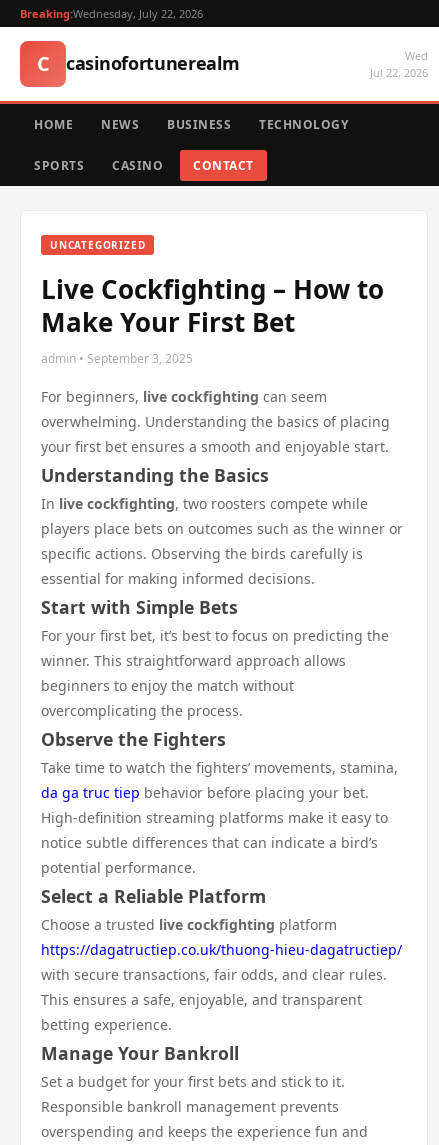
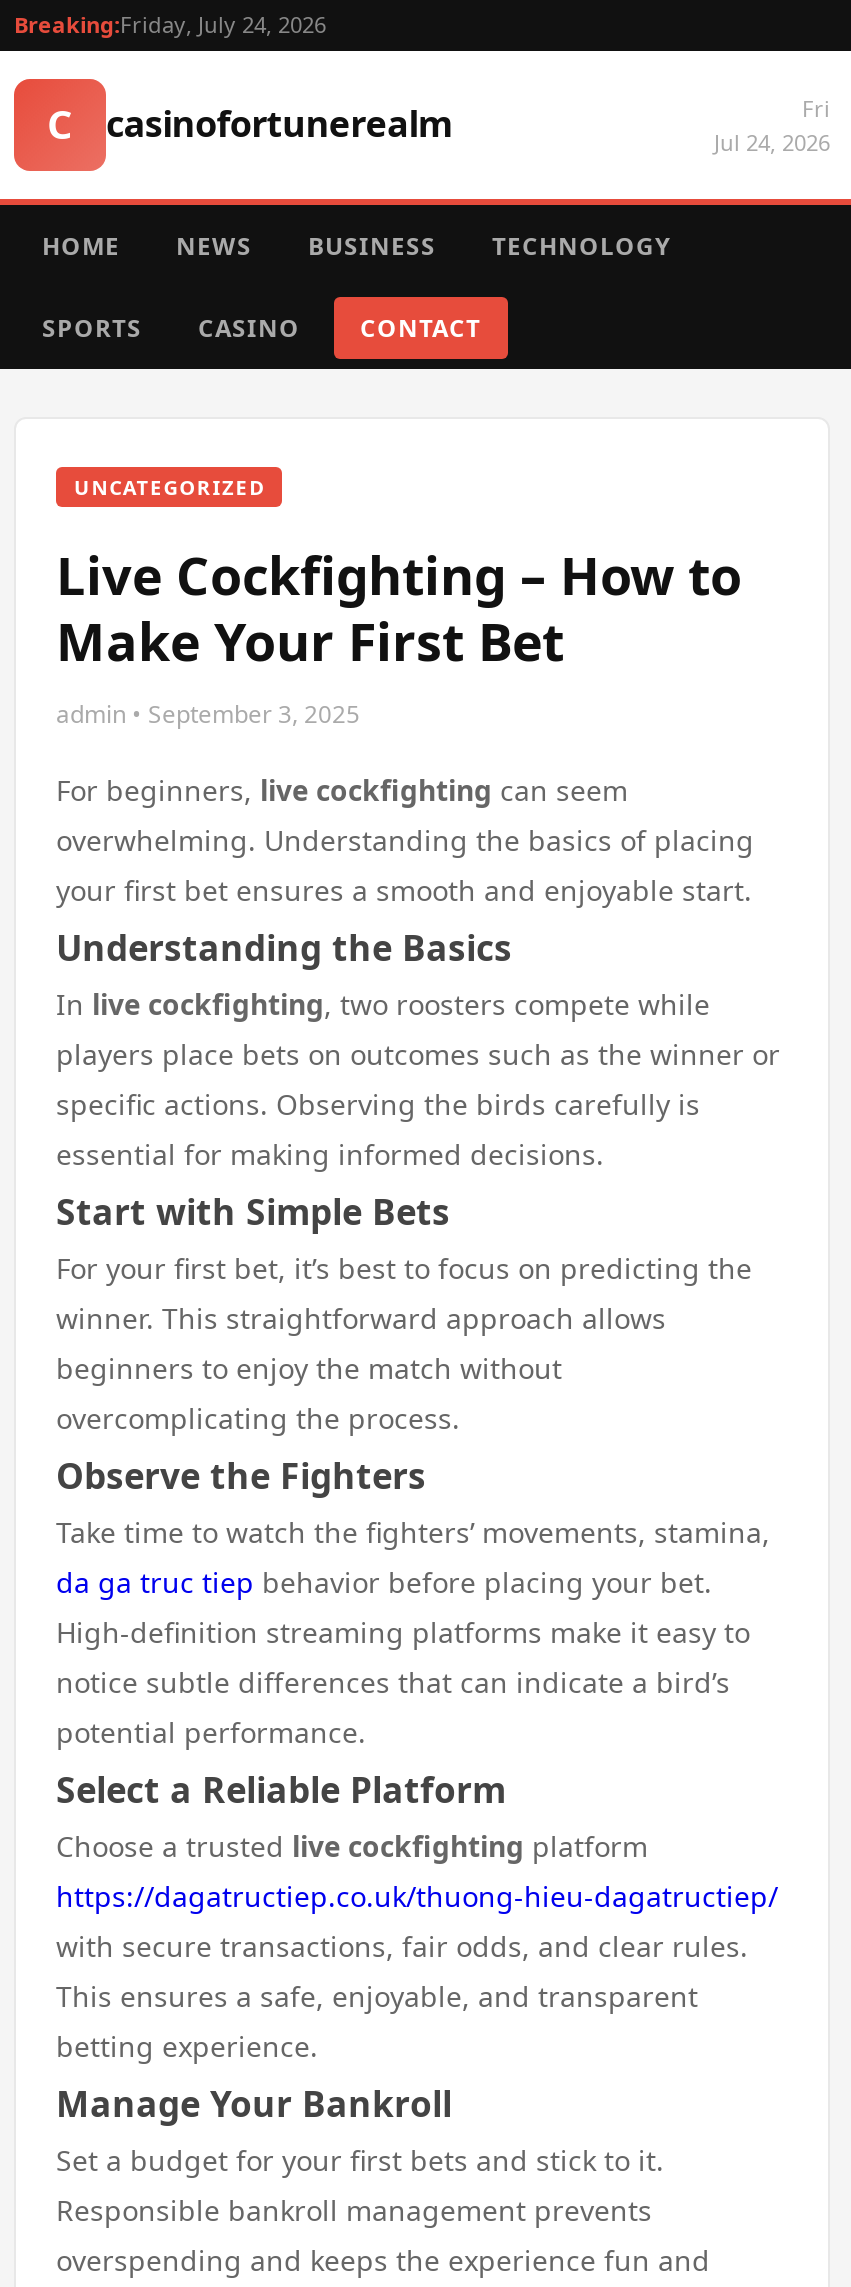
- Breaking:Wednesday, July 22, 2026
+ Breaking:Friday, July 24, 2026

- Wed
- Jul 22, 2026
+ Fri
+ Jul 24, 2026
